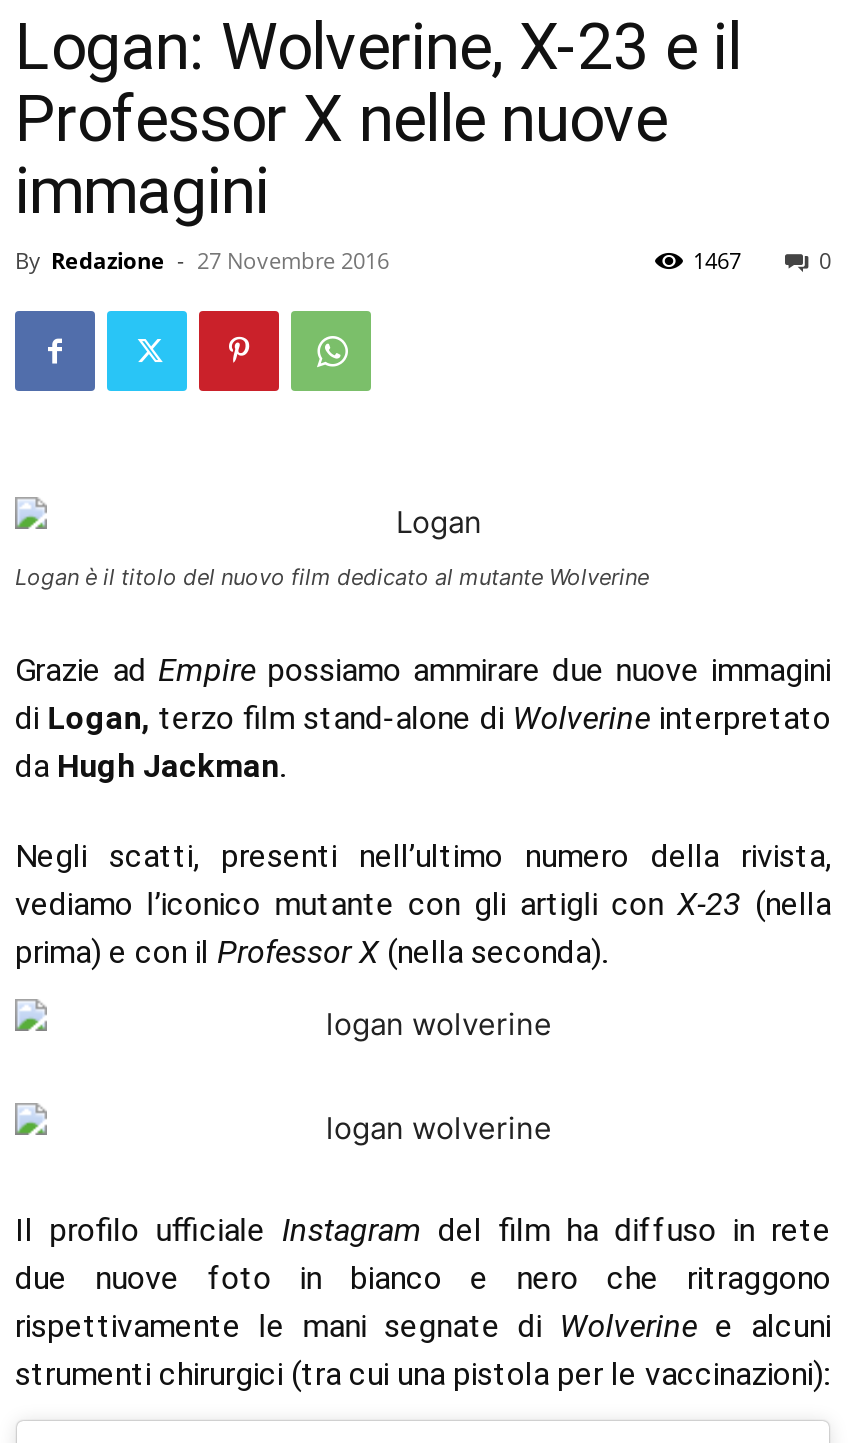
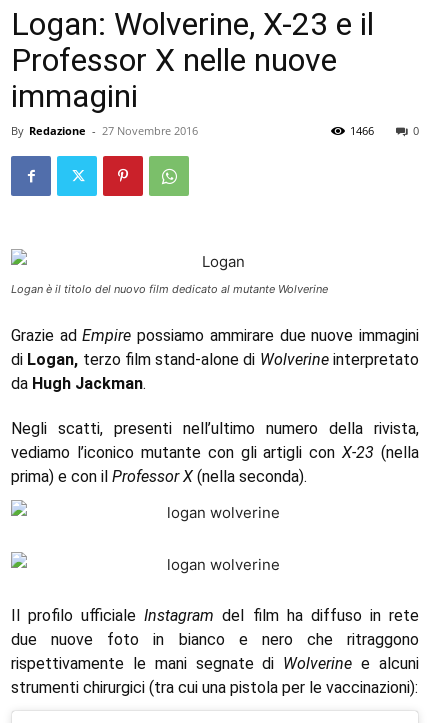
- 1467
+ 1466
